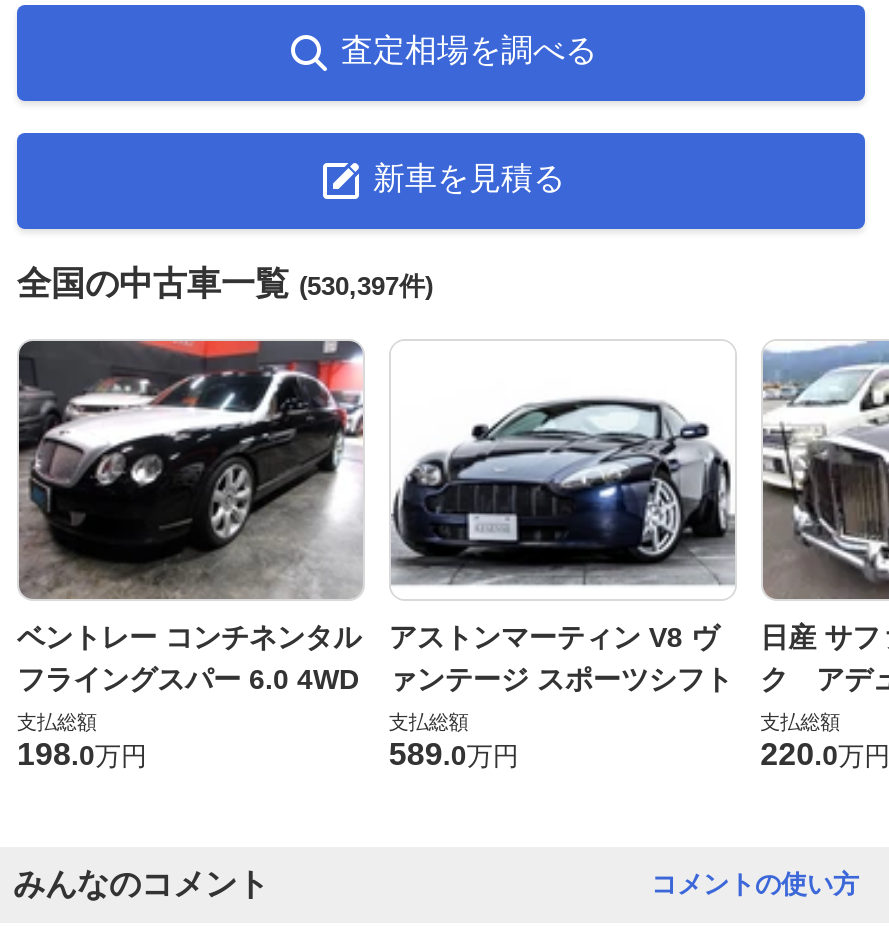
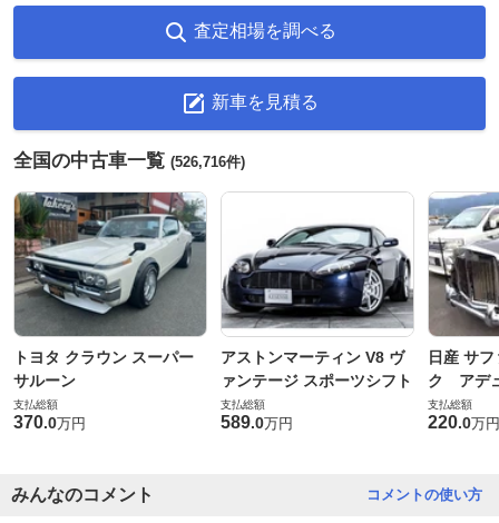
- 全国の中古車一覧(530,397件)
+ 全国の中古車一覧(526,716件)

- [image]
- ベントレー コンチネンタル
- フライングスパー 6.0 4WD
+ [image]
+ トヨタ クラウン スーパー
+ サルーン

- 198.0万円
+ 370.0万円
